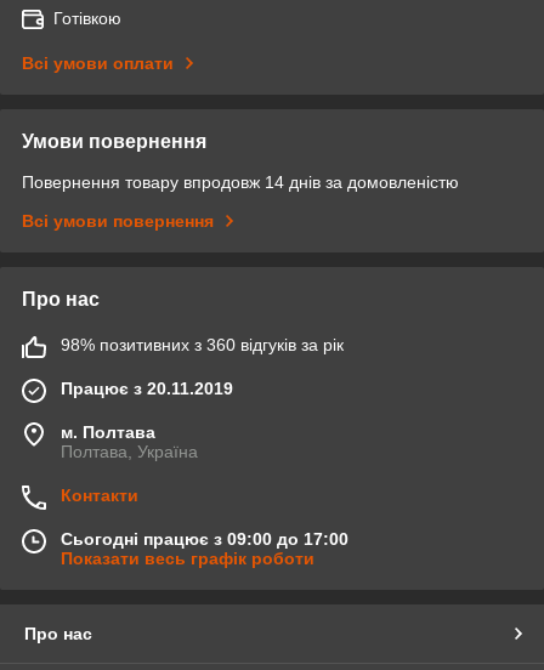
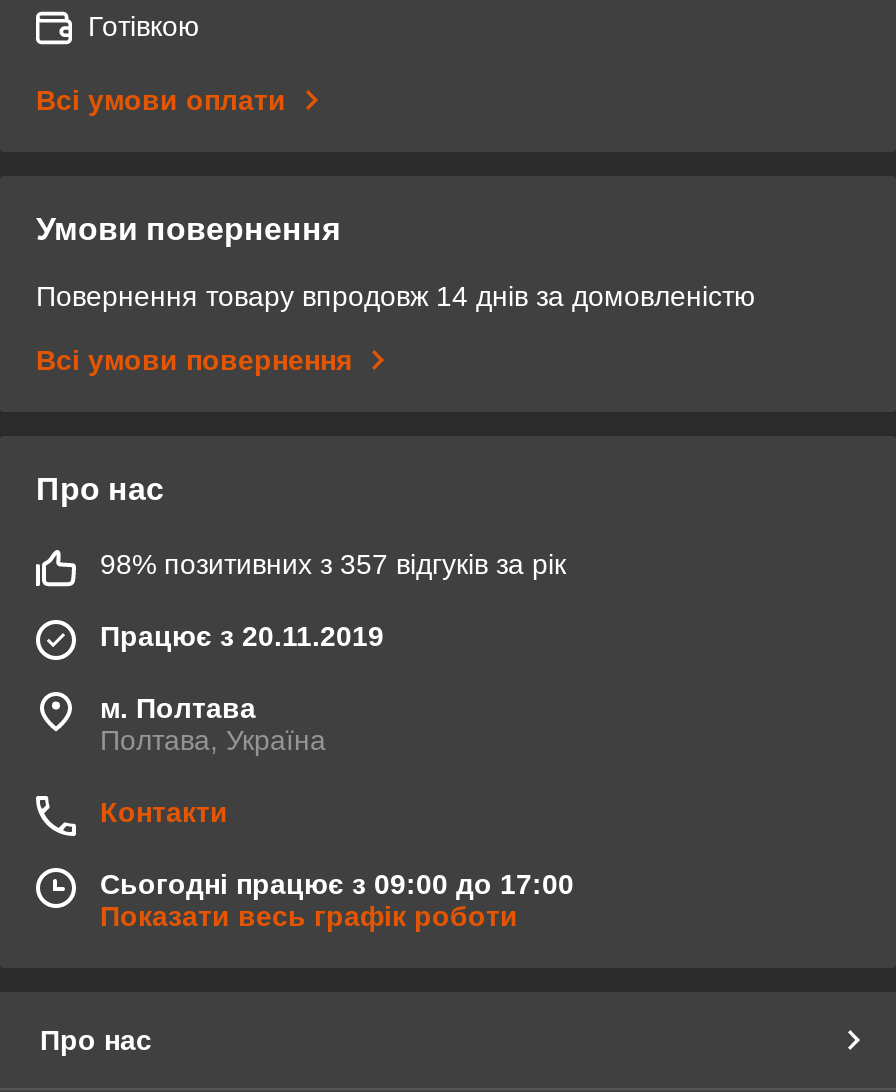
- 98% позитивних з 360 відгуків за рік
+ 98% позитивних з 357 відгуків за рік
